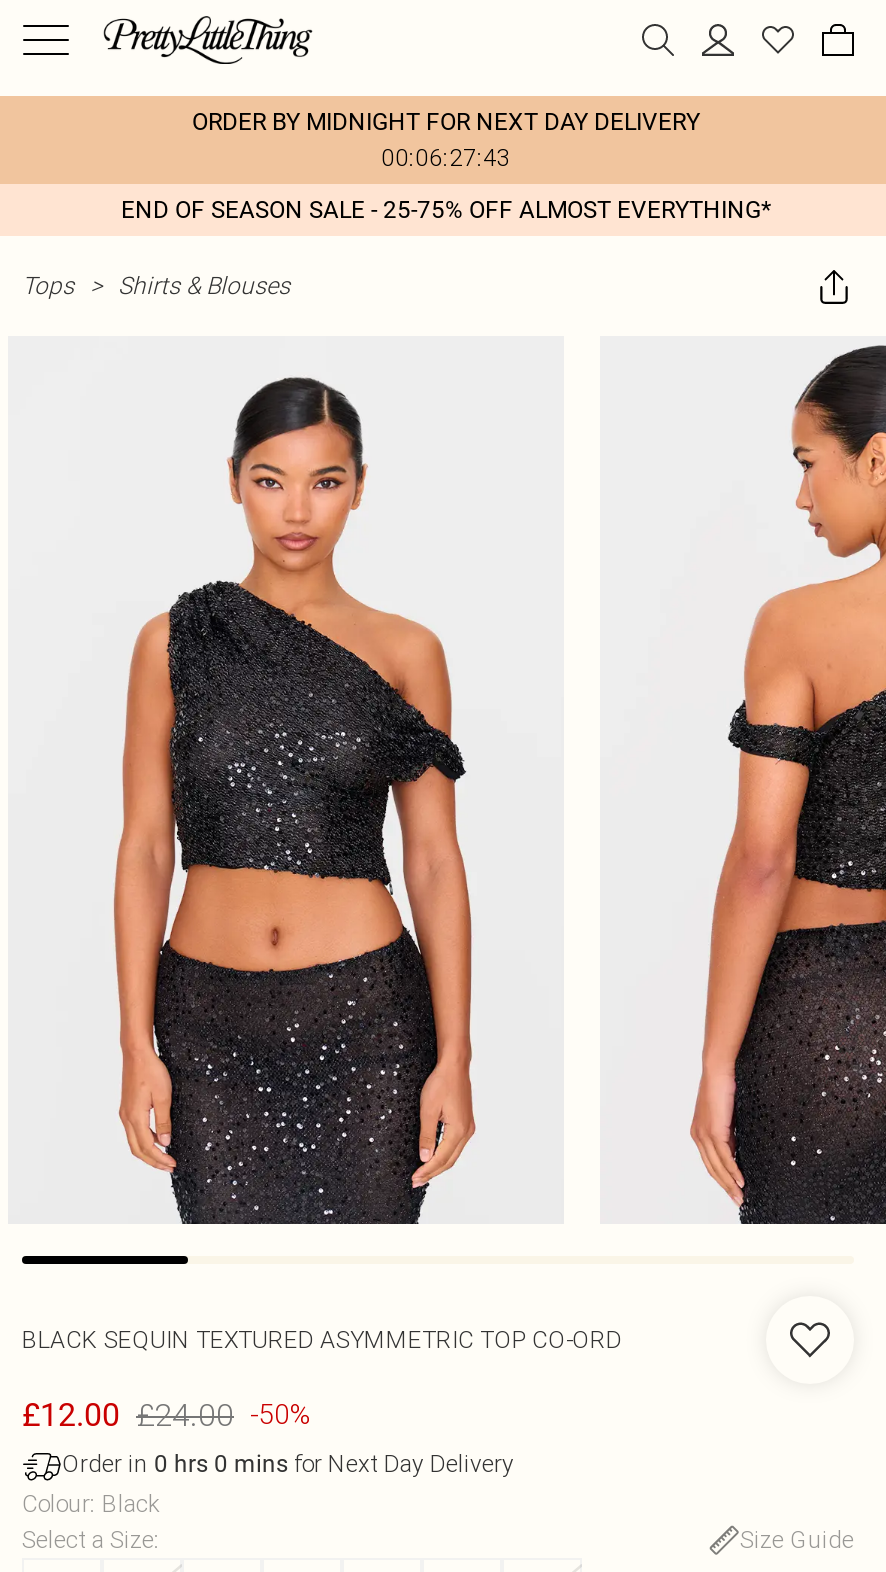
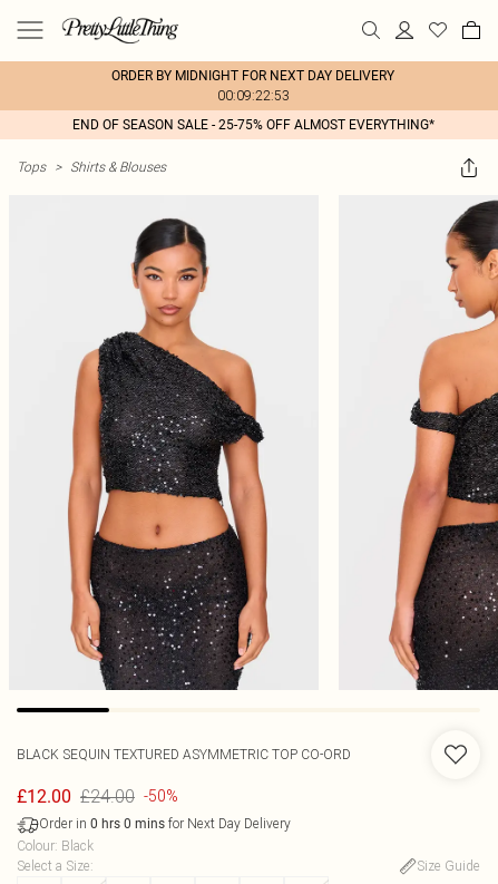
- 00:06:27:43
+ 00:09:22:53
